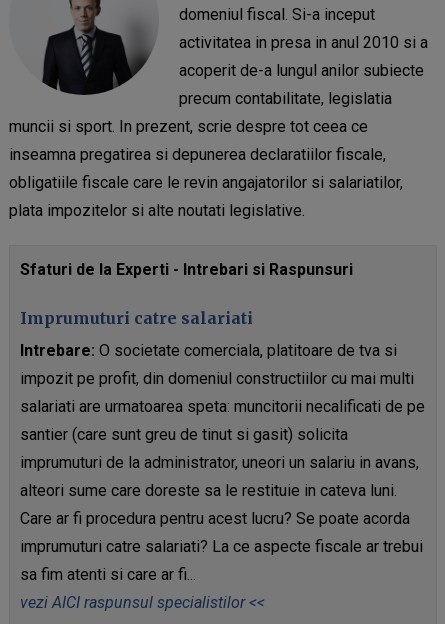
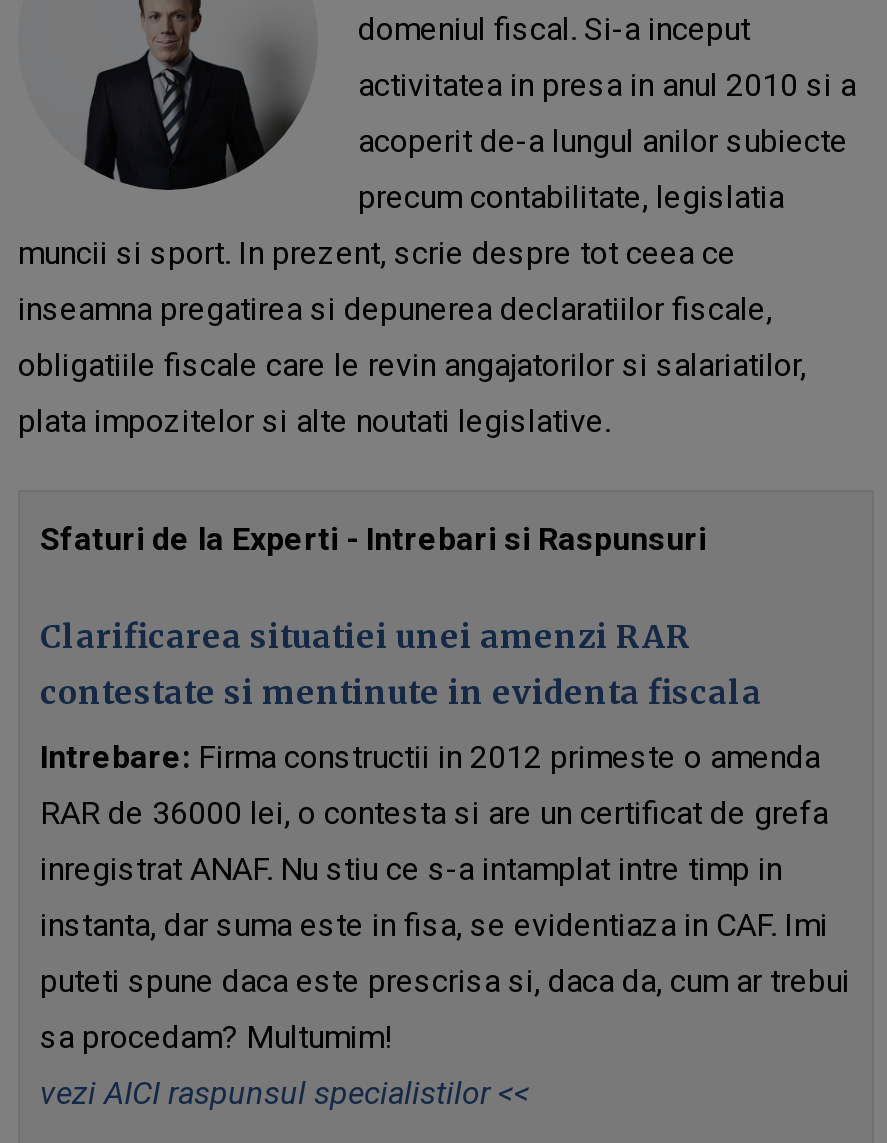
- Imprumuturi catre salariati
- Intrebare: O societate comerciala, platitoare de tva si
- impozit pe profit, din domeniul constructiilor cu mai multi
- salariati are urmatoarea speta: muncitorii necalificati de pe
- santier (care sunt greu de tinut si gasit) solicita
- imprumuturi de la administrator, uneori un salariu in avans,
- alteori sume care doreste sa le restituie in cateva luni.
- Care ar fi procedura pentru acest lucru? Se poate acorda
- imprumuturi catre salariati? La ce aspecte fiscale ar trebui
- sa fim atenti si care ar fi...
+ Clarificarea situatiei unei amenzi RAR
+ contestate si mentinute in evidenta fiscala
+ Intrebare: Firma constructii in 2012 primeste o amenda
+ RAR de 36000 lei, o contesta si are un certificat de grefa
+ inregistrat ANAF. Nu stiu ce s-a intamplat intre timp in
+ instanta, dar suma este in fisa, se evidentiaza in CAF. Imi
+ puteti spune daca este prescrisa si, daca da, cum ar trebui
+ sa procedam? Multumim!
